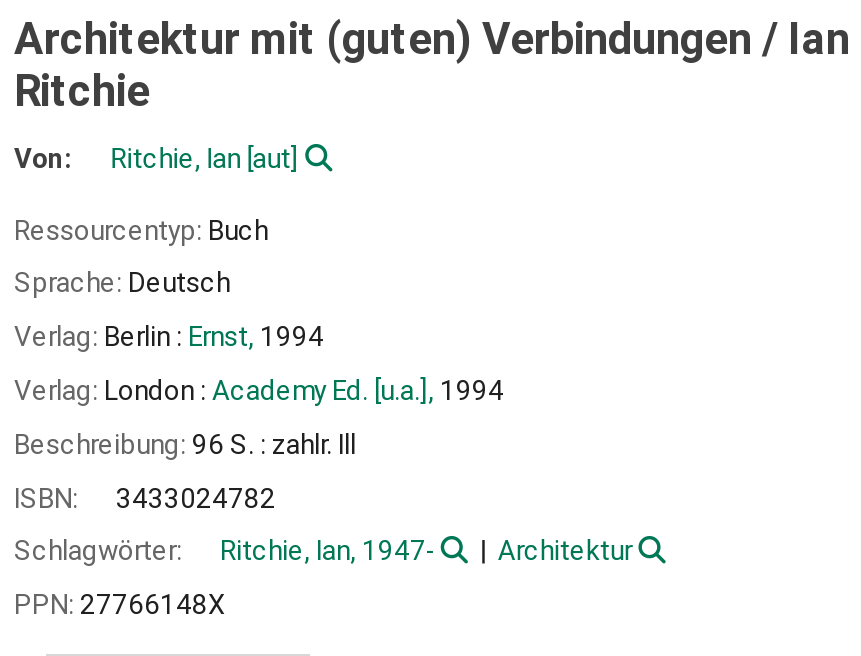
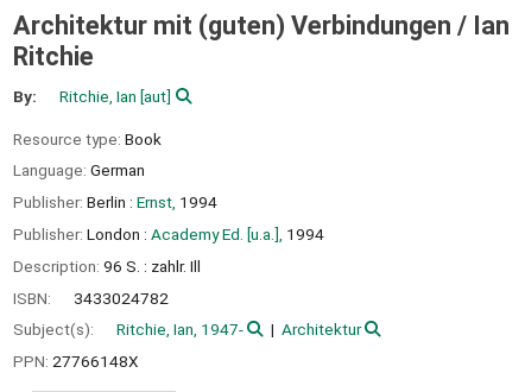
- Von:
+ By:

- Ressourcentyp: Buch
+ Resource type: Book

- Sprache: Deutsch
+ Language: German

- Verlag: Berlin : Ernst, 1994
+ Publisher: Berlin : Ernst, 1994

- Verlag: London : Academy Ed. [u.a.], 1994
+ Publisher: London : Academy Ed. [u.a.], 1994

- Beschreibung: 96 S. : zahlr. Ill
+ Description: 96 S. : zahlr. Ill

- Schlagwörter:
+ Subject(s):
